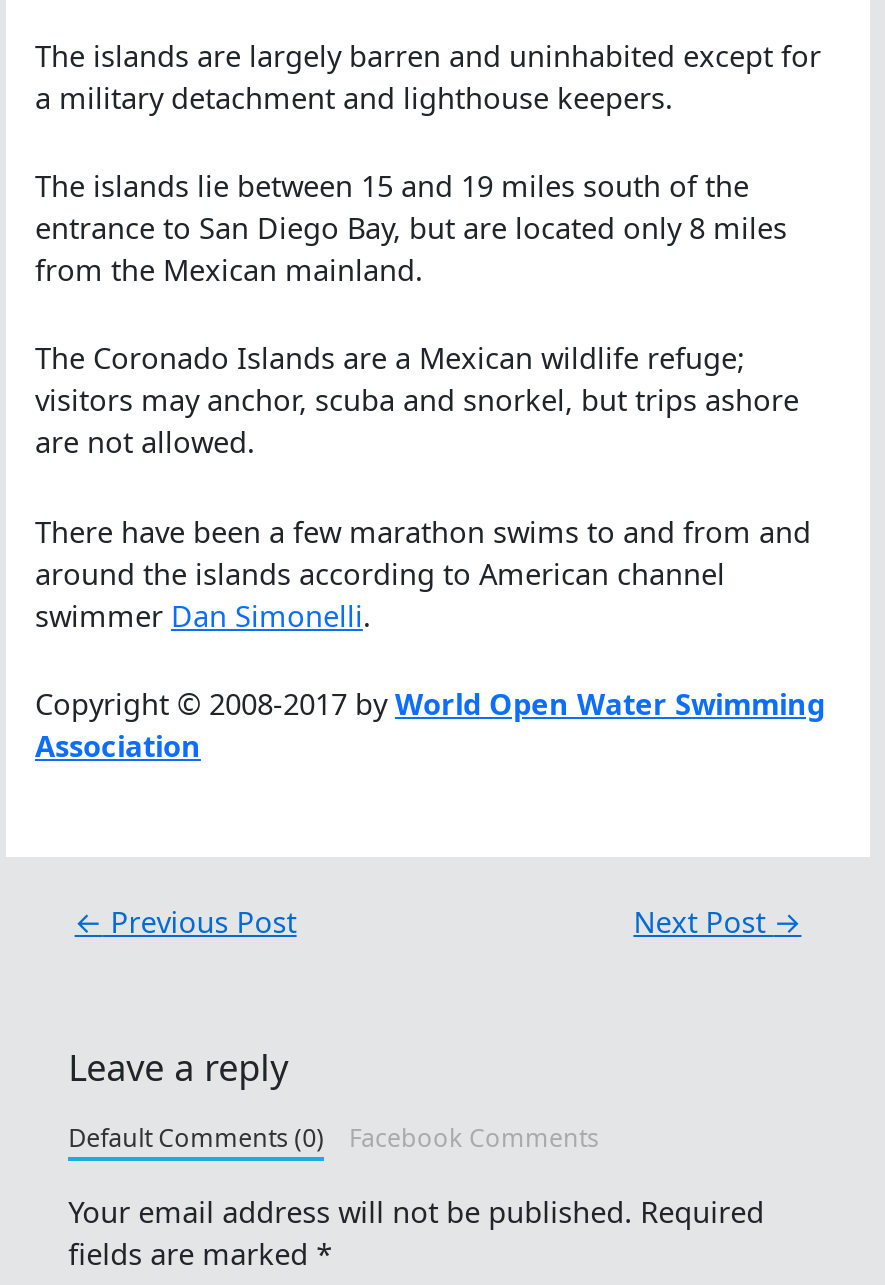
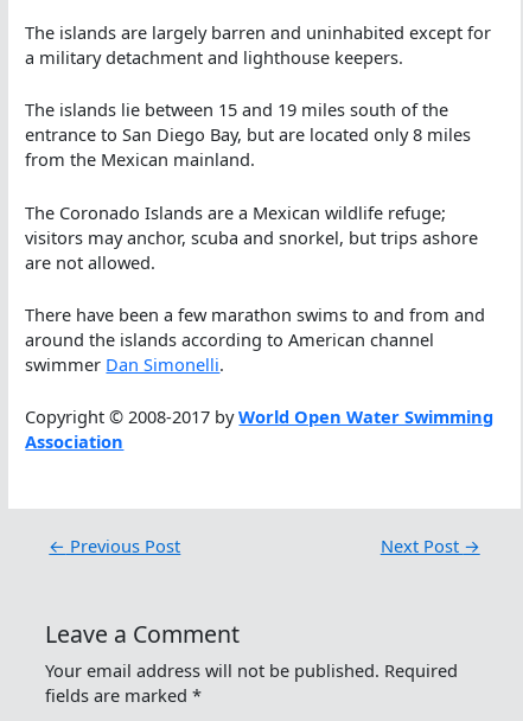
- Leave a reply
- Default Comments (0)
- Facebook Comments
+ Leave a Comment
